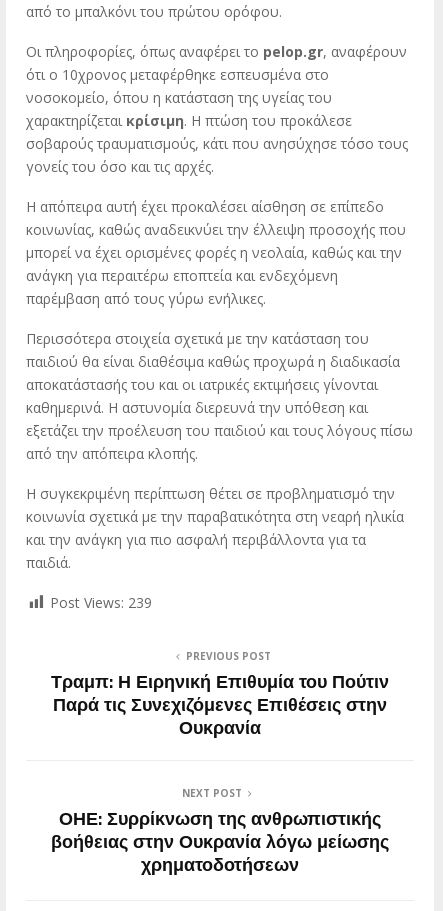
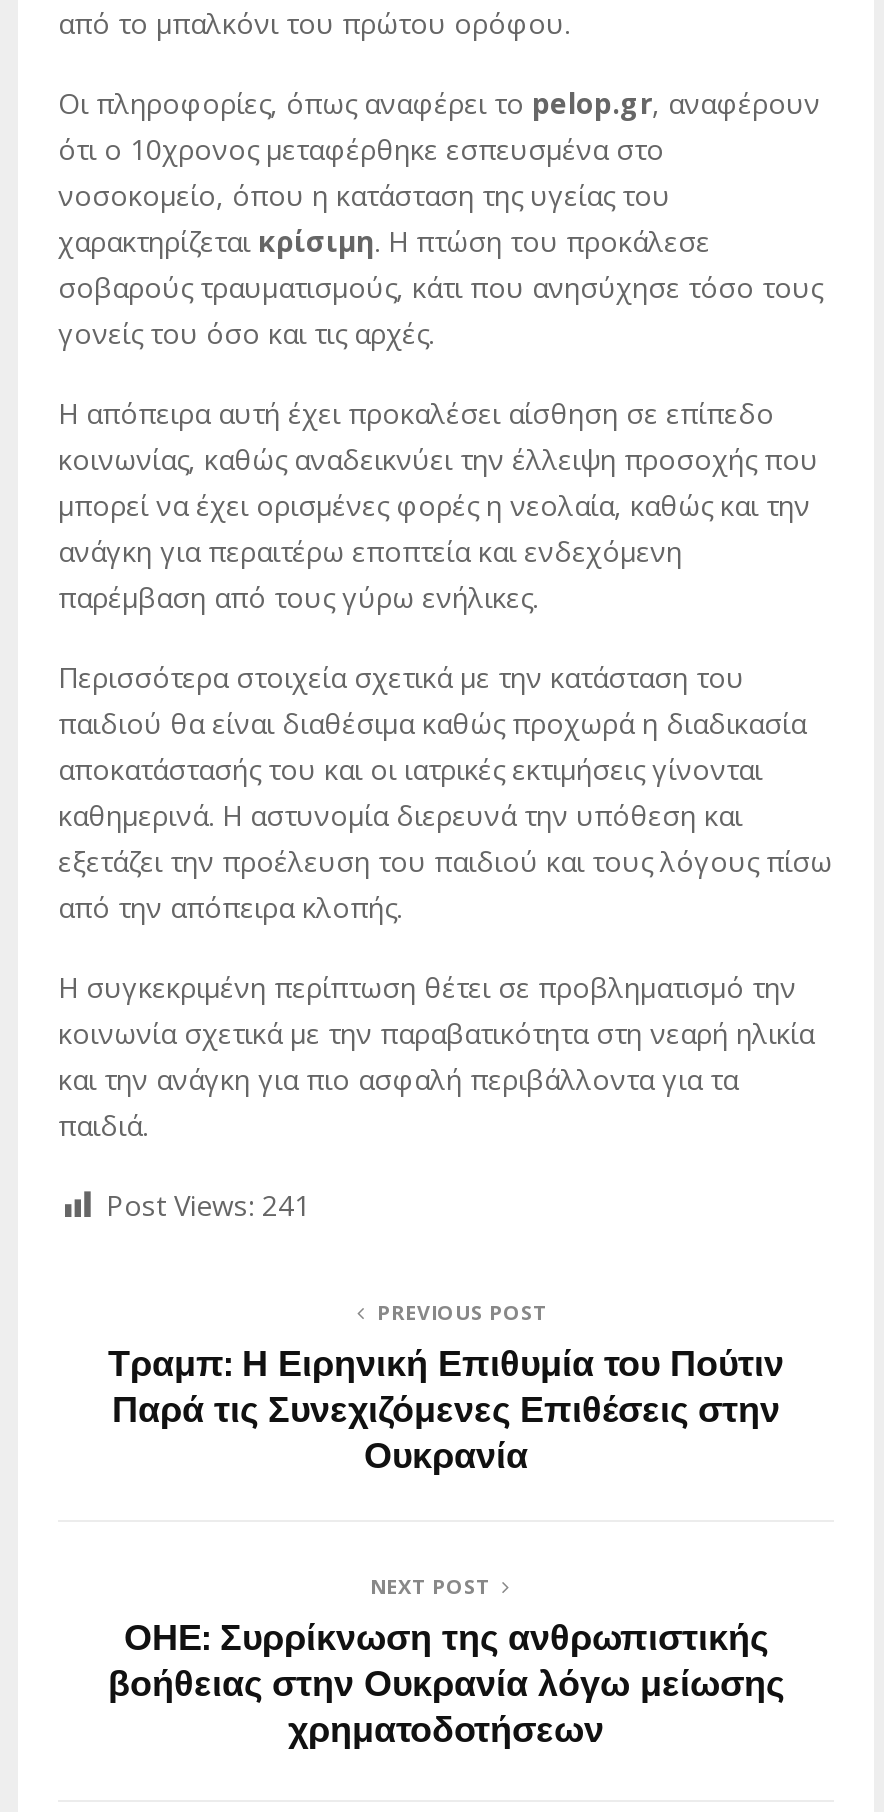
- Post Views: 239
+ Post Views: 241
